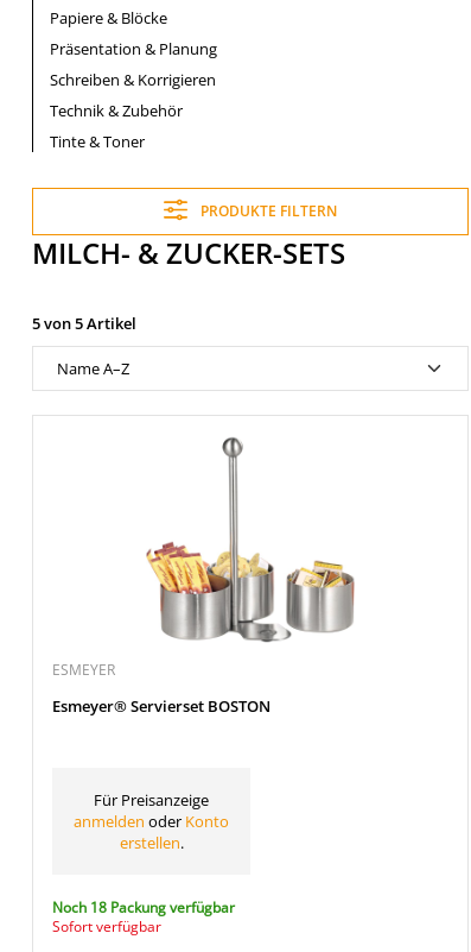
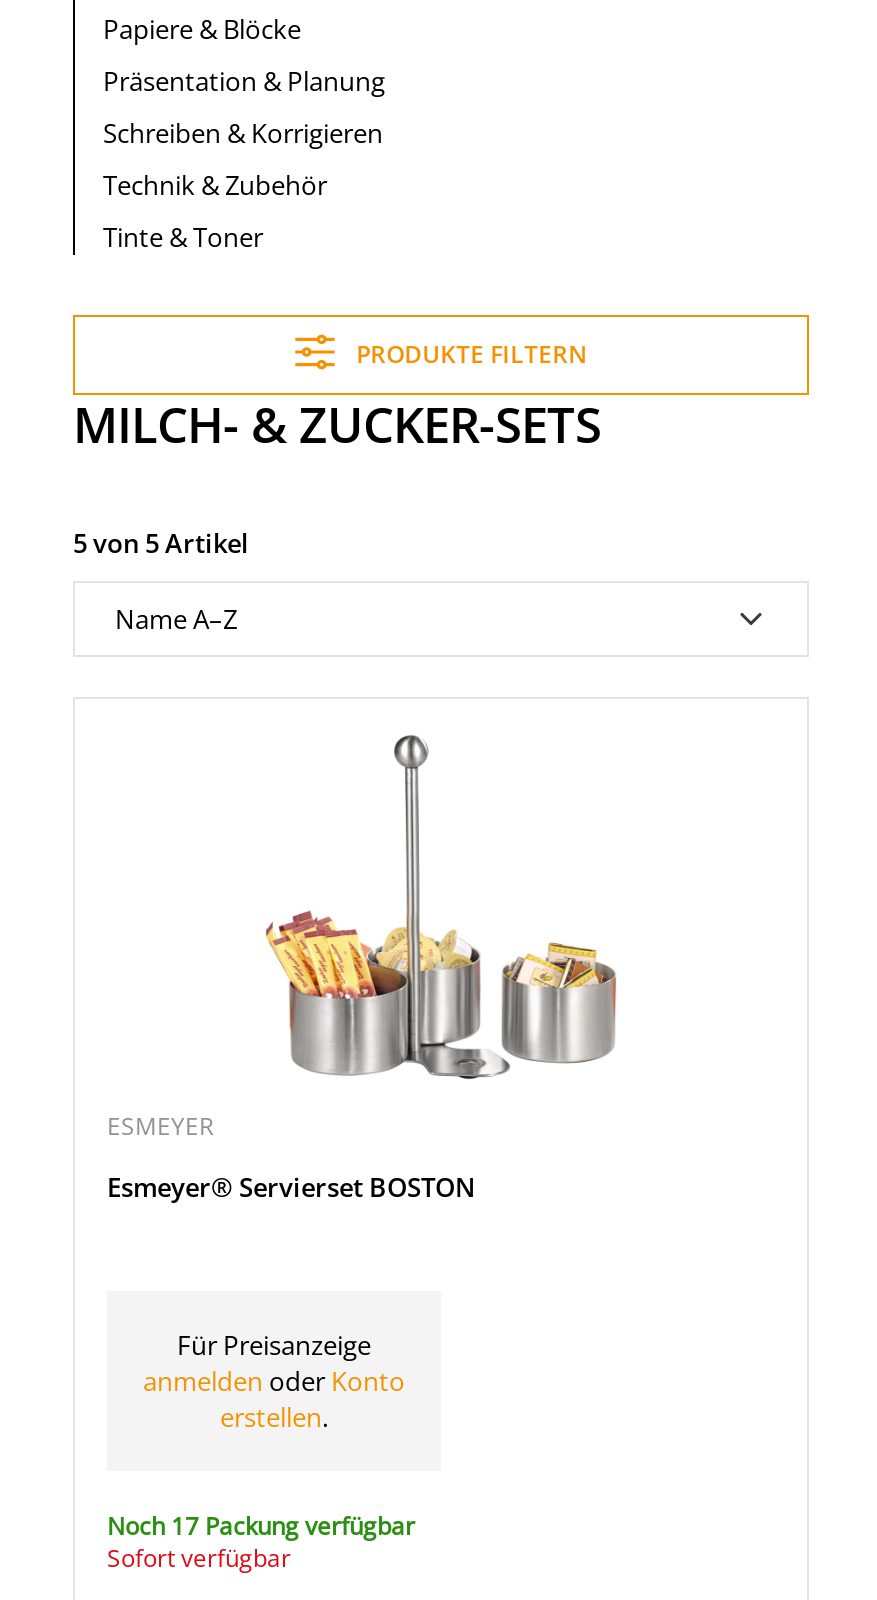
- Noch 18 Packung verfügbar
+ Noch 17 Packung verfügbar
